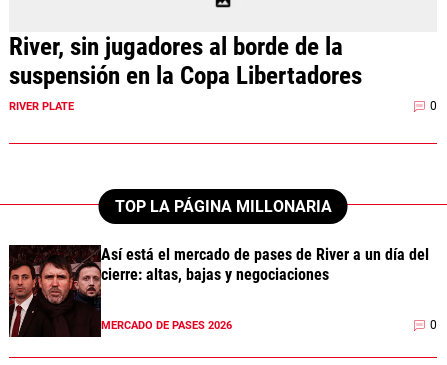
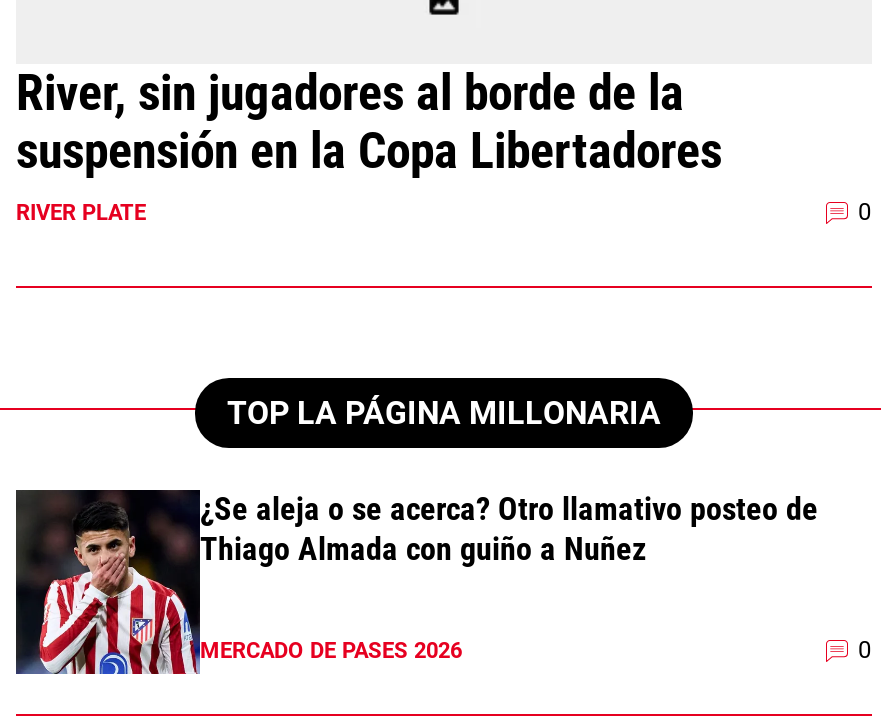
- [image]
- Así está el mercado de pases de River a un día del
- cierre: altas, bajas y negociaciones
+ [image]
+ ¿Se aleja o se acerca? Otro llamativo posteo de
+ Thiago Almada con guiño a Nuñez
